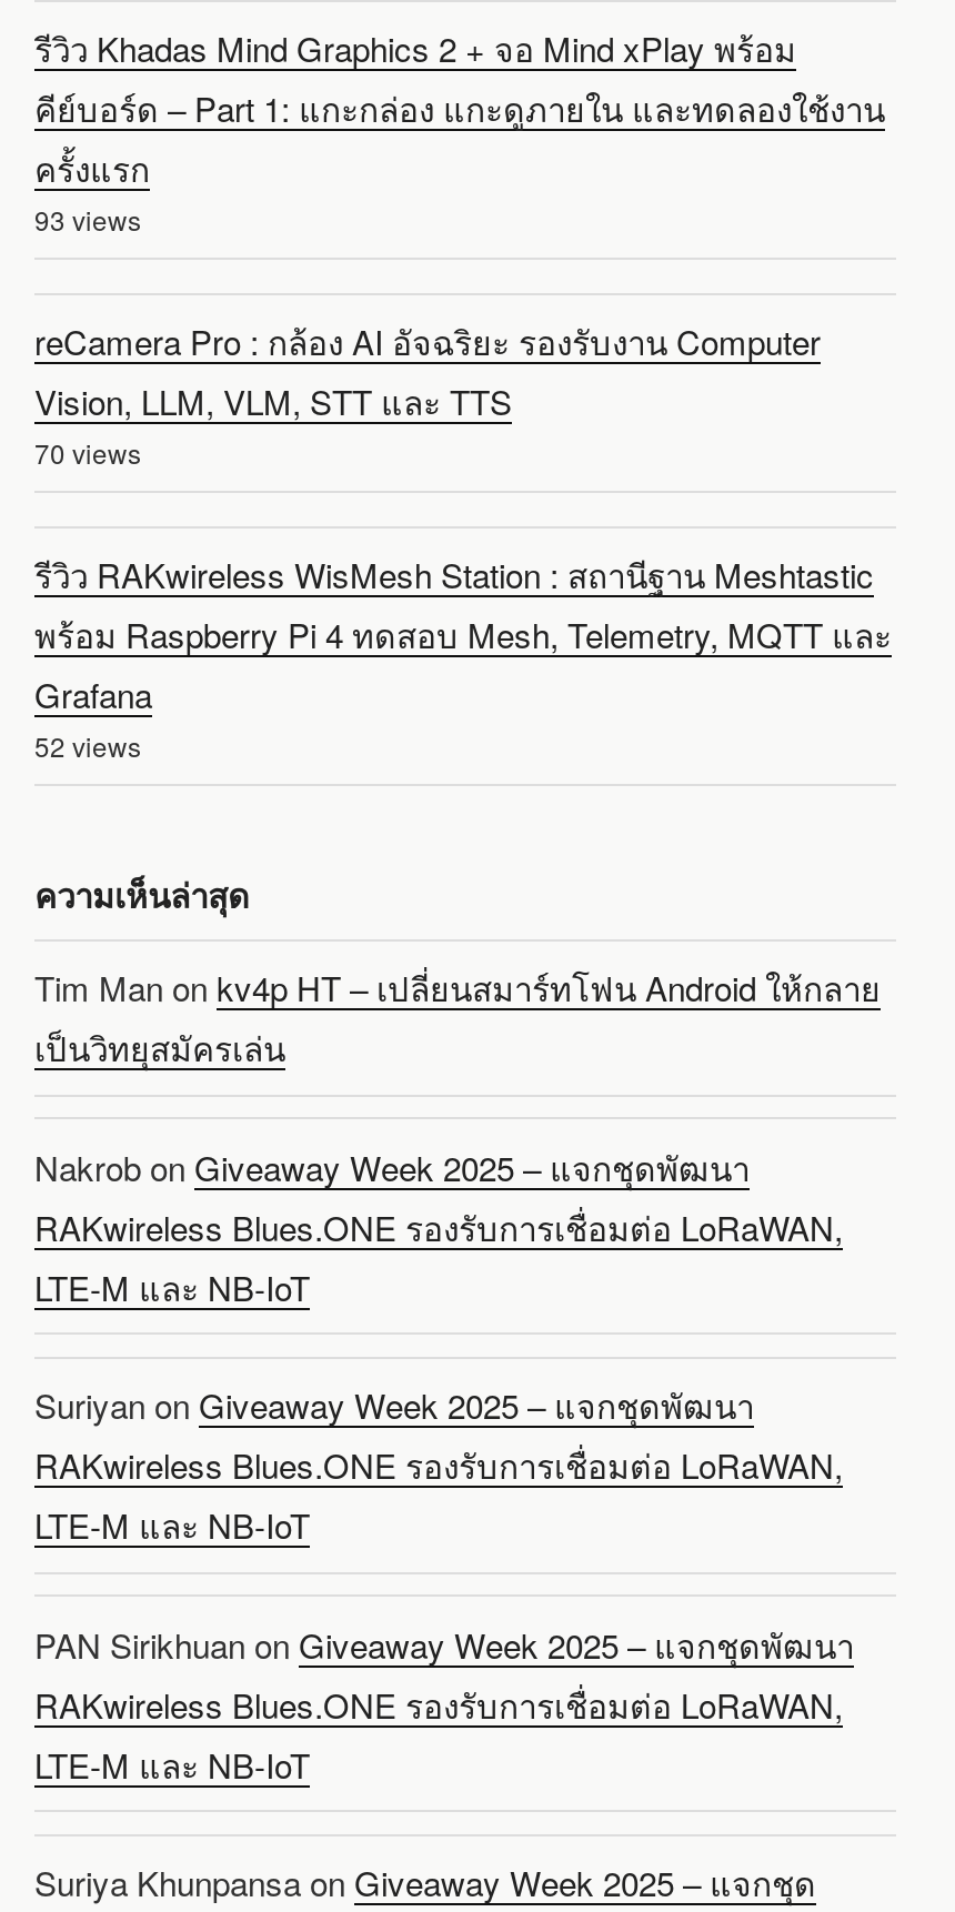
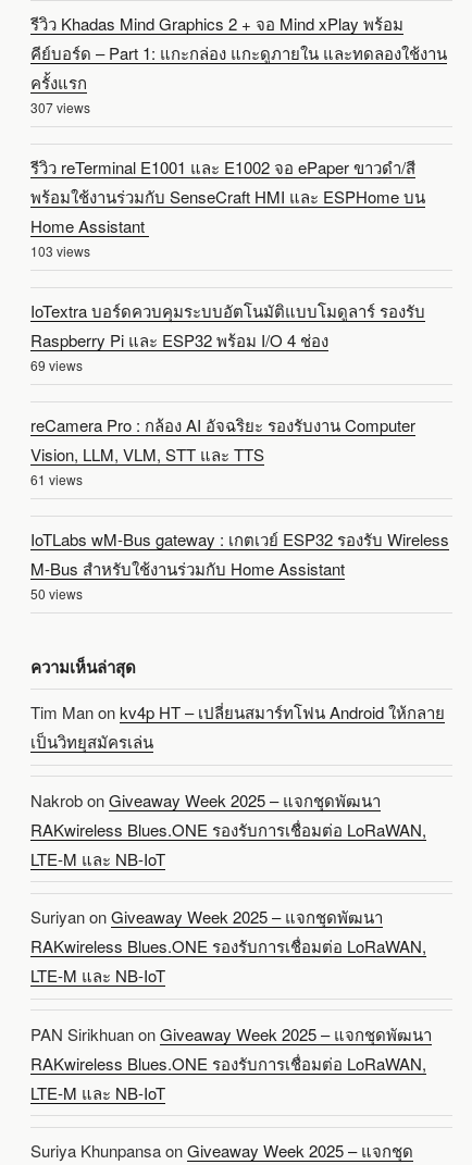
- 93 views
+ 307 views
+ รีวิว reTerminal E1001 และ E1002 จอ ePaper ขาวดำ/สี
+ พร้อมใช้งานร่วมกับ SenseCraft HMI และ ESPHome บน
+ Home Assistant
+ 103 views
+ IoTextra บอร์ดควบคุมระบบอัตโนมัติแบบโมดูลาร์ รองรับ
+ Raspberry Pi และ ESP32 พร้อม I/O 4 ช่อง
+ 69 views

moved down: reCamera Pro : กล้อง AI อัจฉริยะ รองรับงาน Computer | Vision, LLM, VLM, STT และ TTS

- 70 views
+ 61 views

- รีวิว RAKwireless WisMesh Station : สถานีฐาน Meshtastic
- พร้อม Raspberry Pi 4 ทดสอบ Mesh, Telemetry, MQTT และ
- Grafana
- 52 views
+ IoTLabs wM-Bus gateway : เกตเวย์ ESP32 รองรับ Wireless
+ M-Bus สำหรับใช้งานร่วมกับ Home Assistant
+ 50 views
